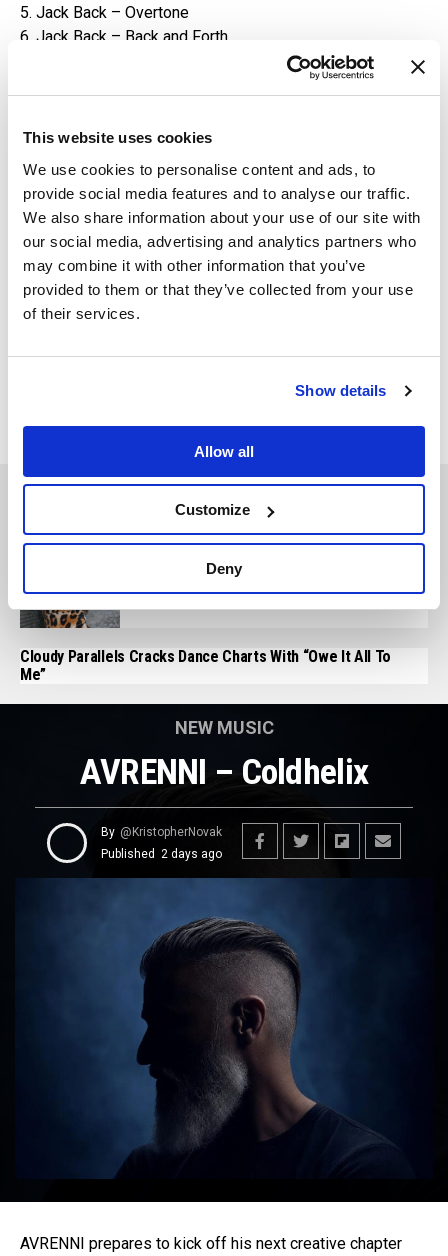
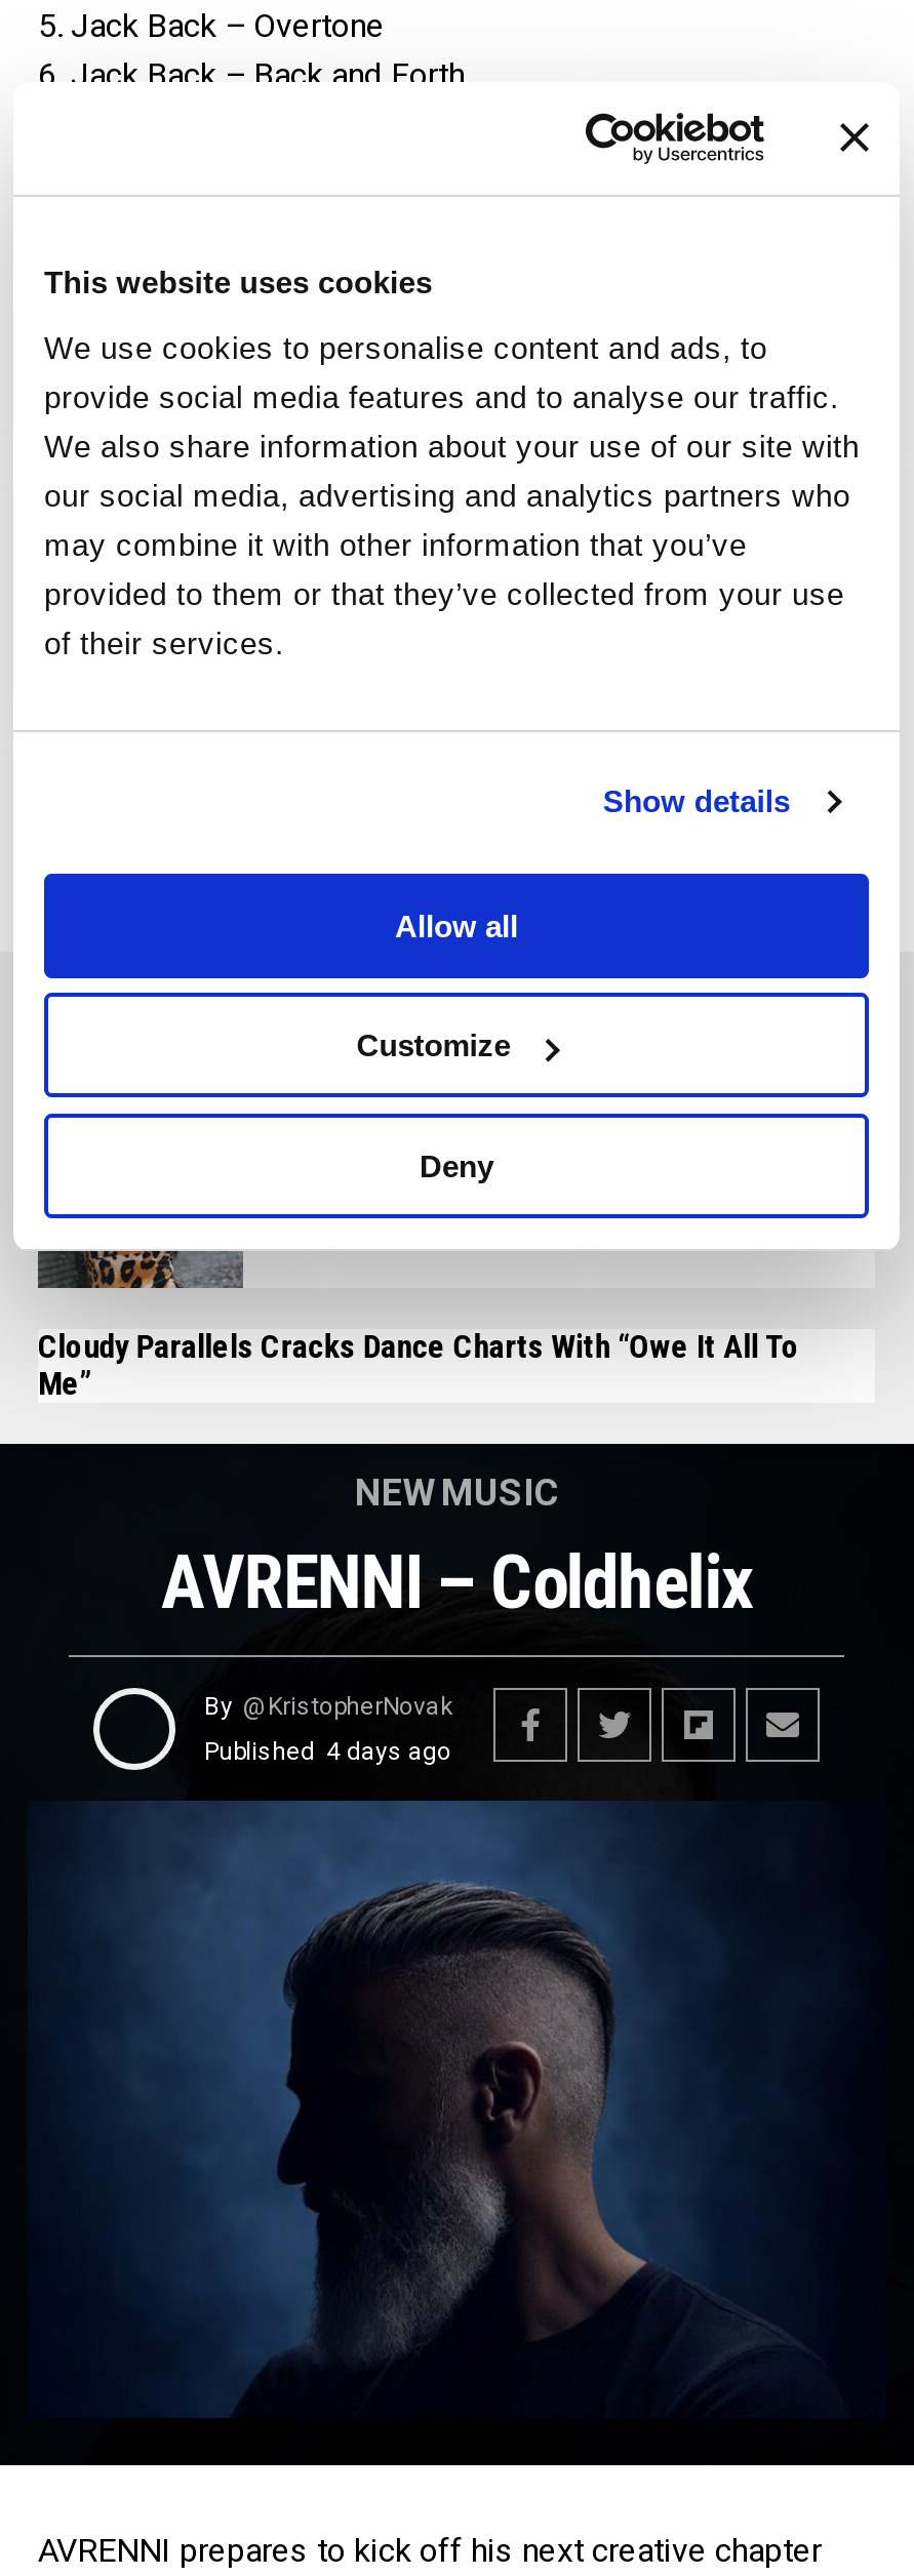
- Published 2 days ago
+ Published 4 days ago
